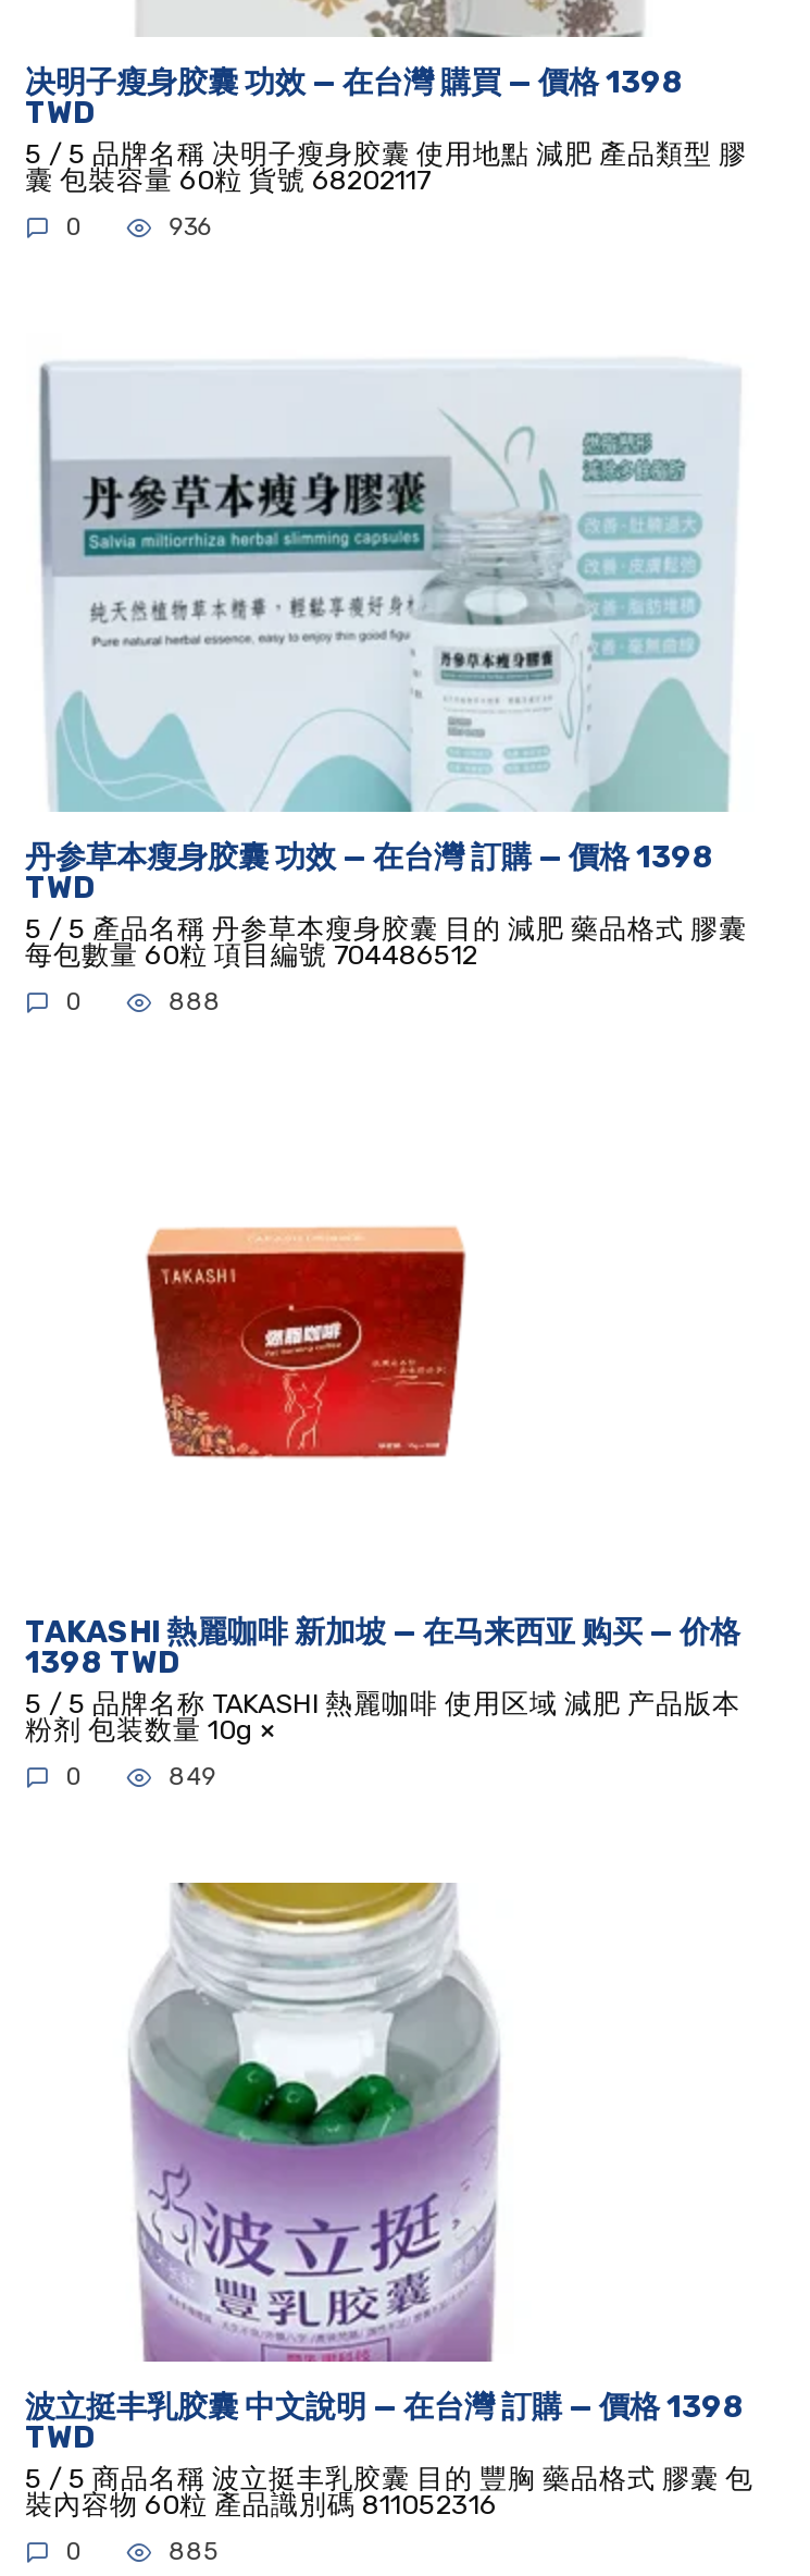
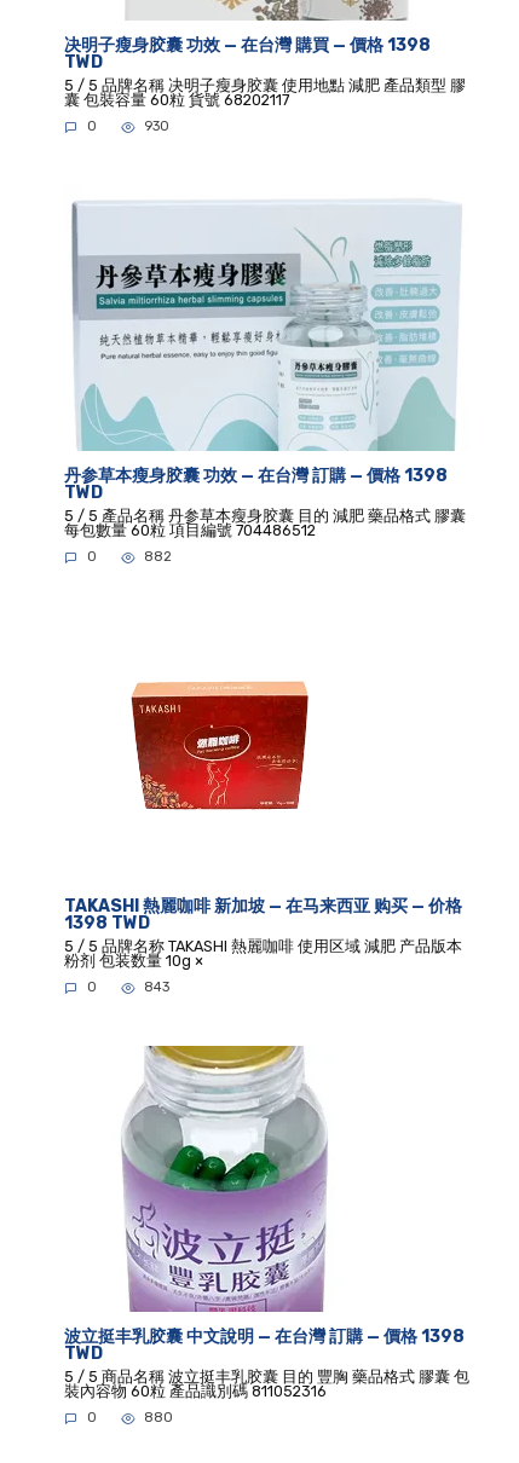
- 936
+ 930

- 888
+ 882

- 849
+ 843

- 885
+ 880
